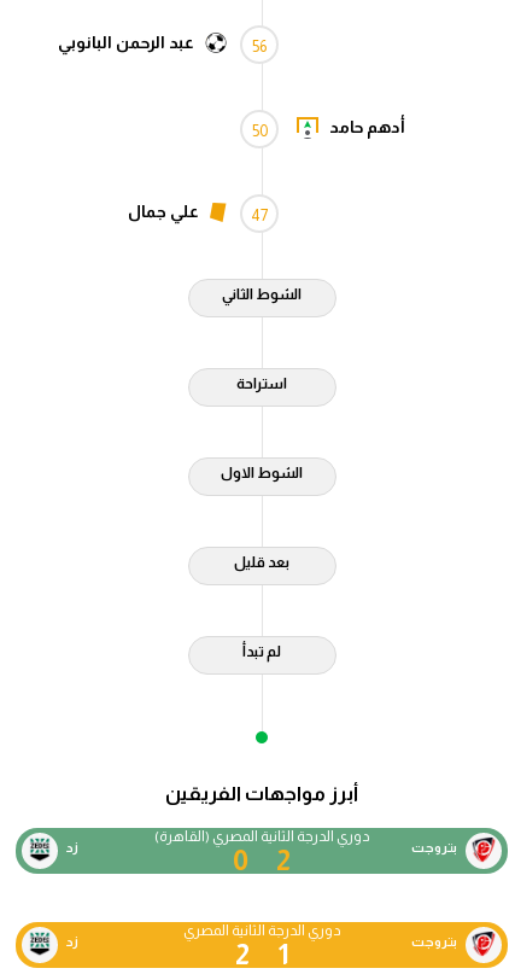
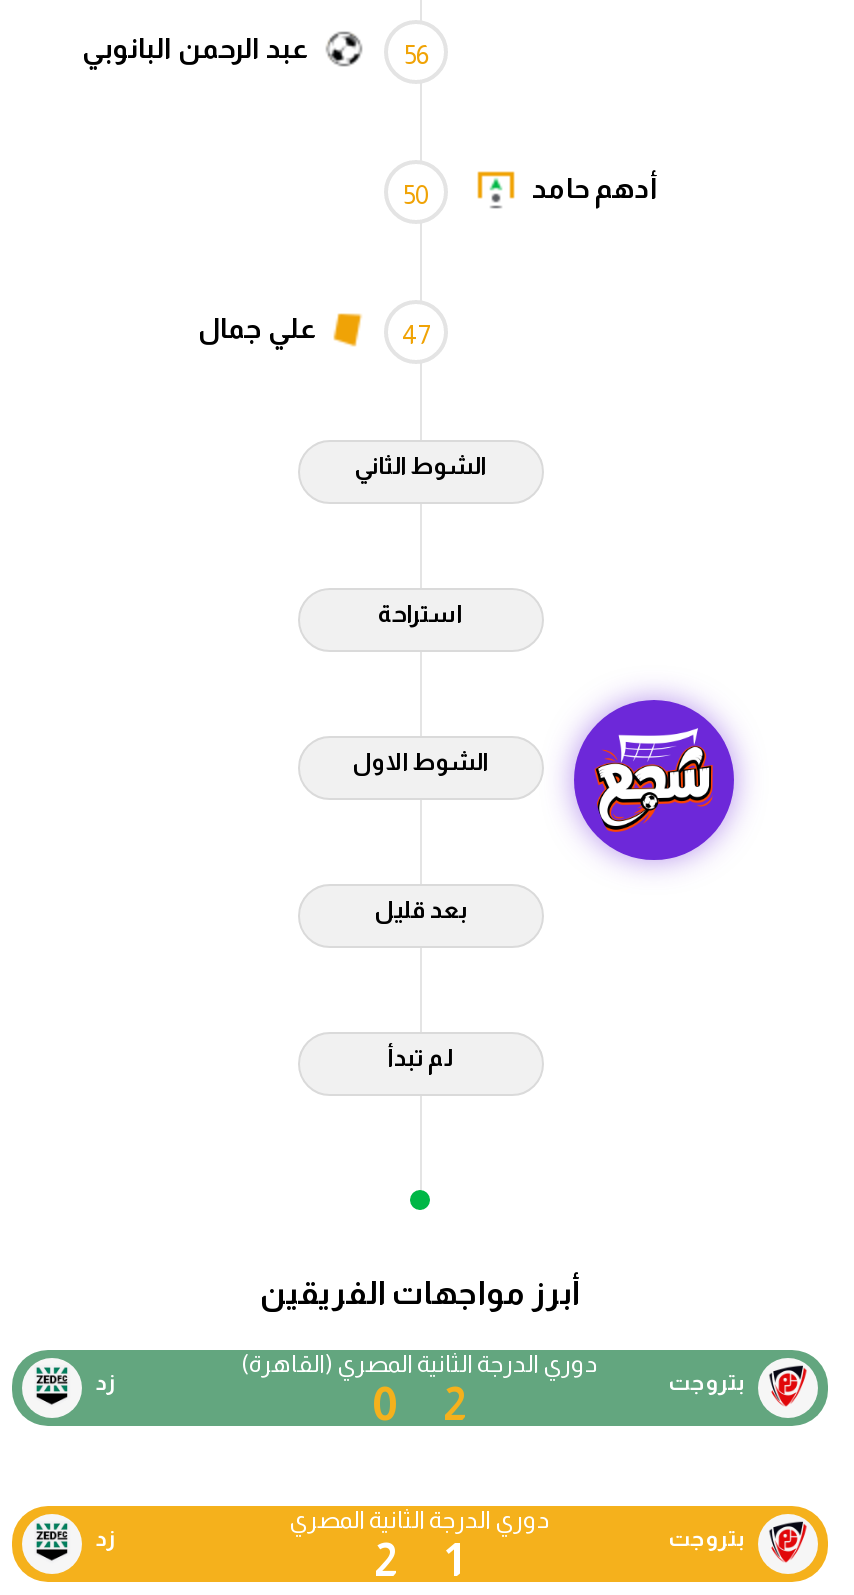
+ [image]
